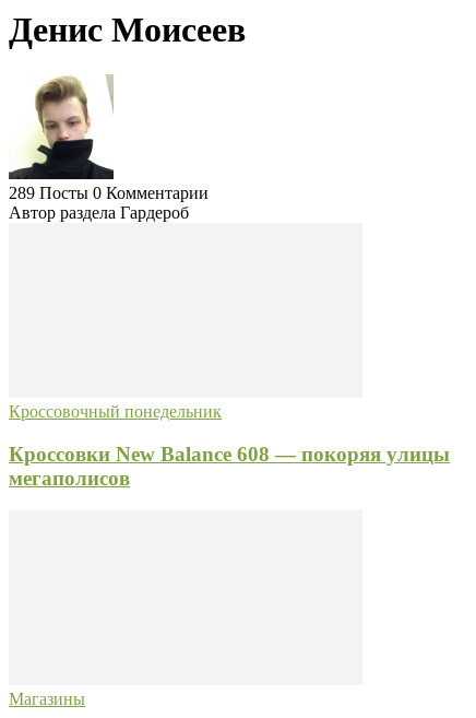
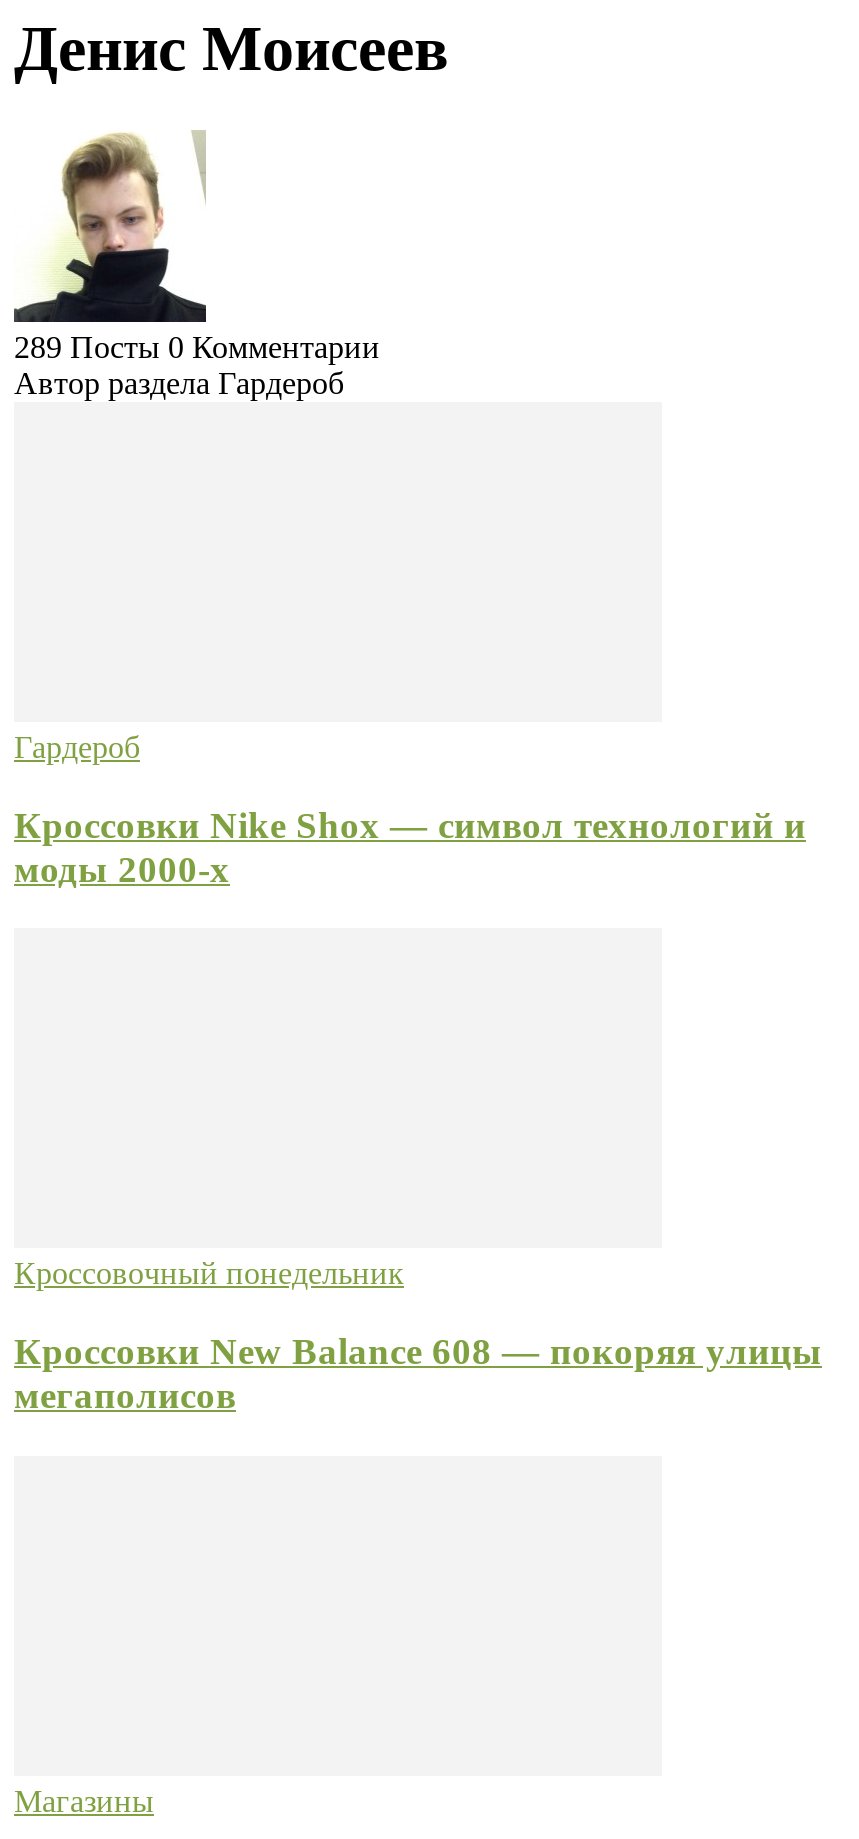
+ Гардероб
+ Кроссовки Nike Shox — символ технологий и
+ моды 2000-х
